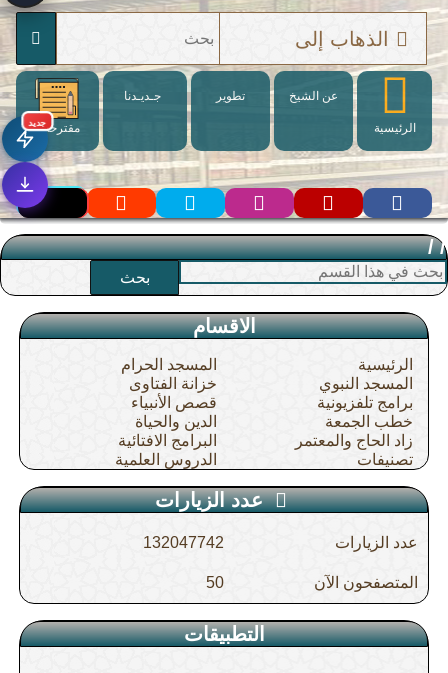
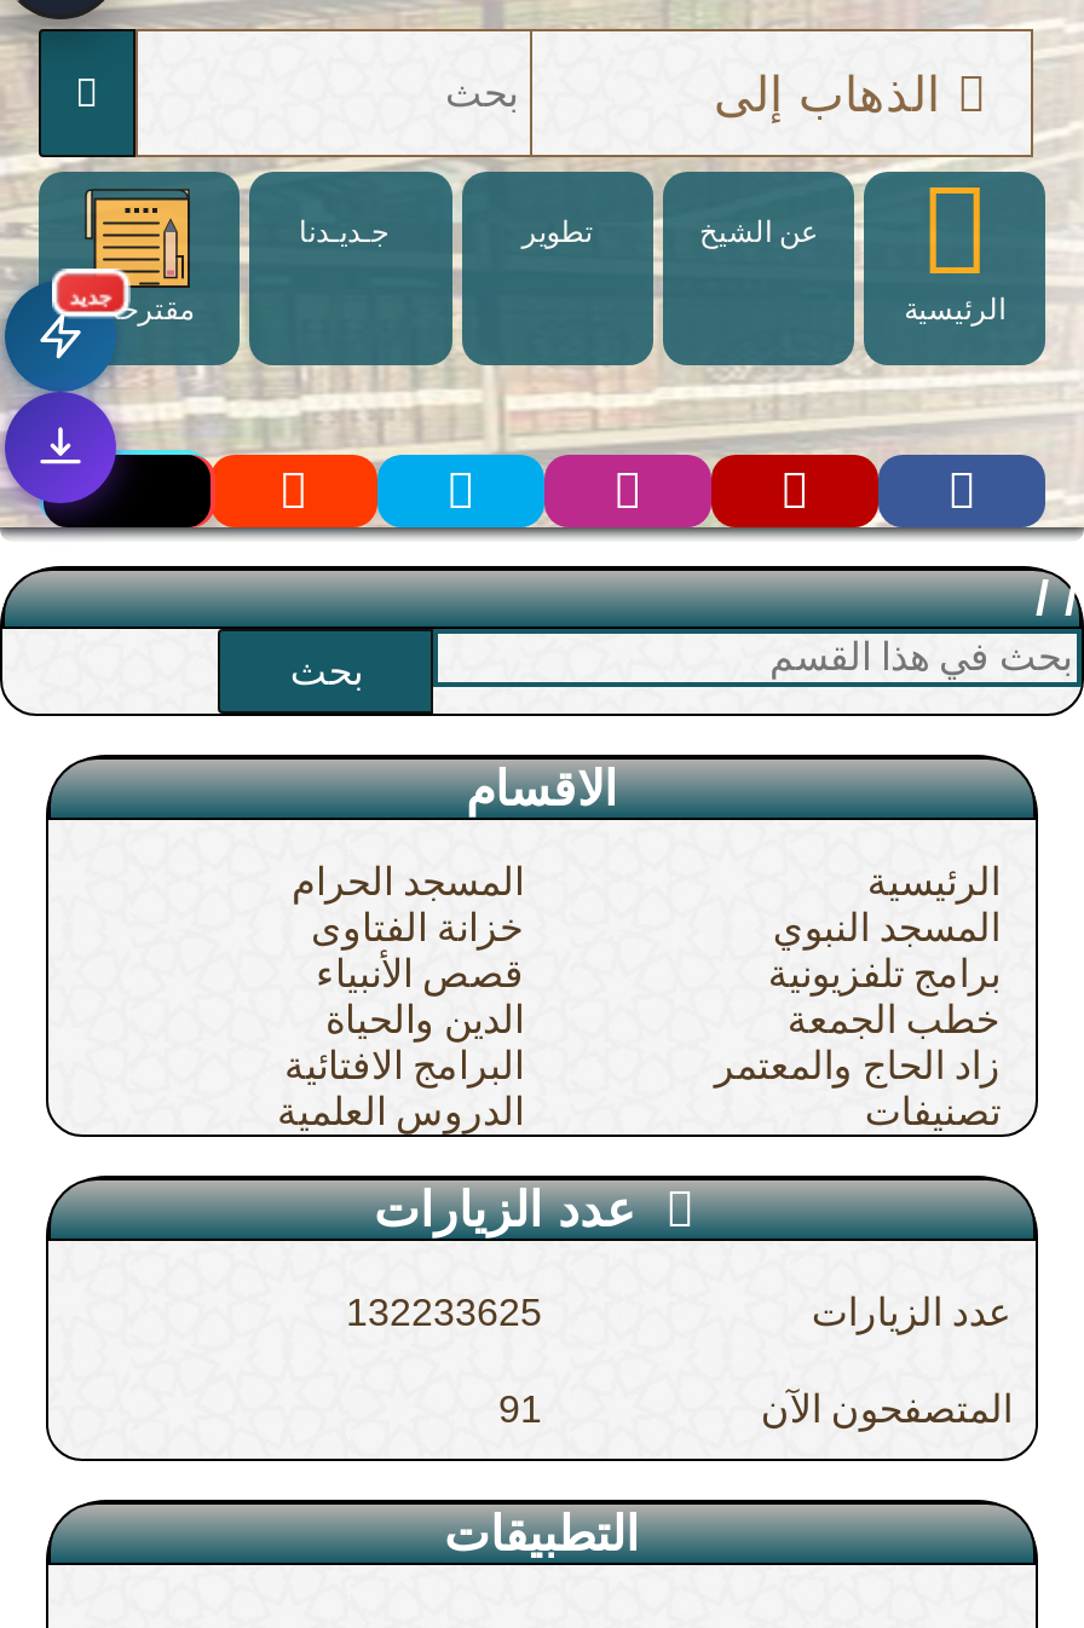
- 132047742
+ 132233625

- 50
+ 91
